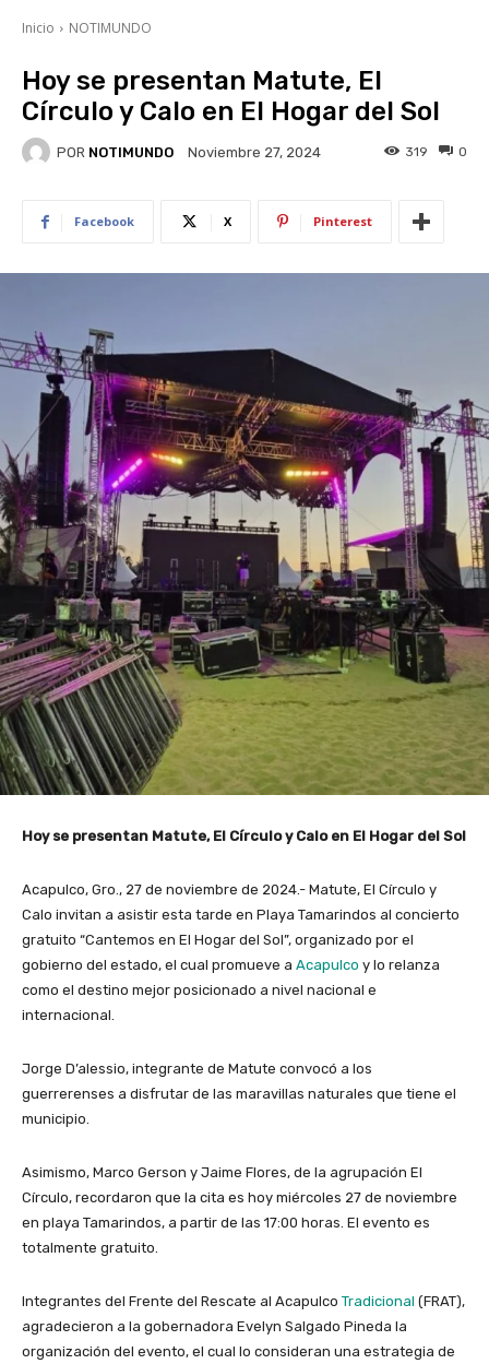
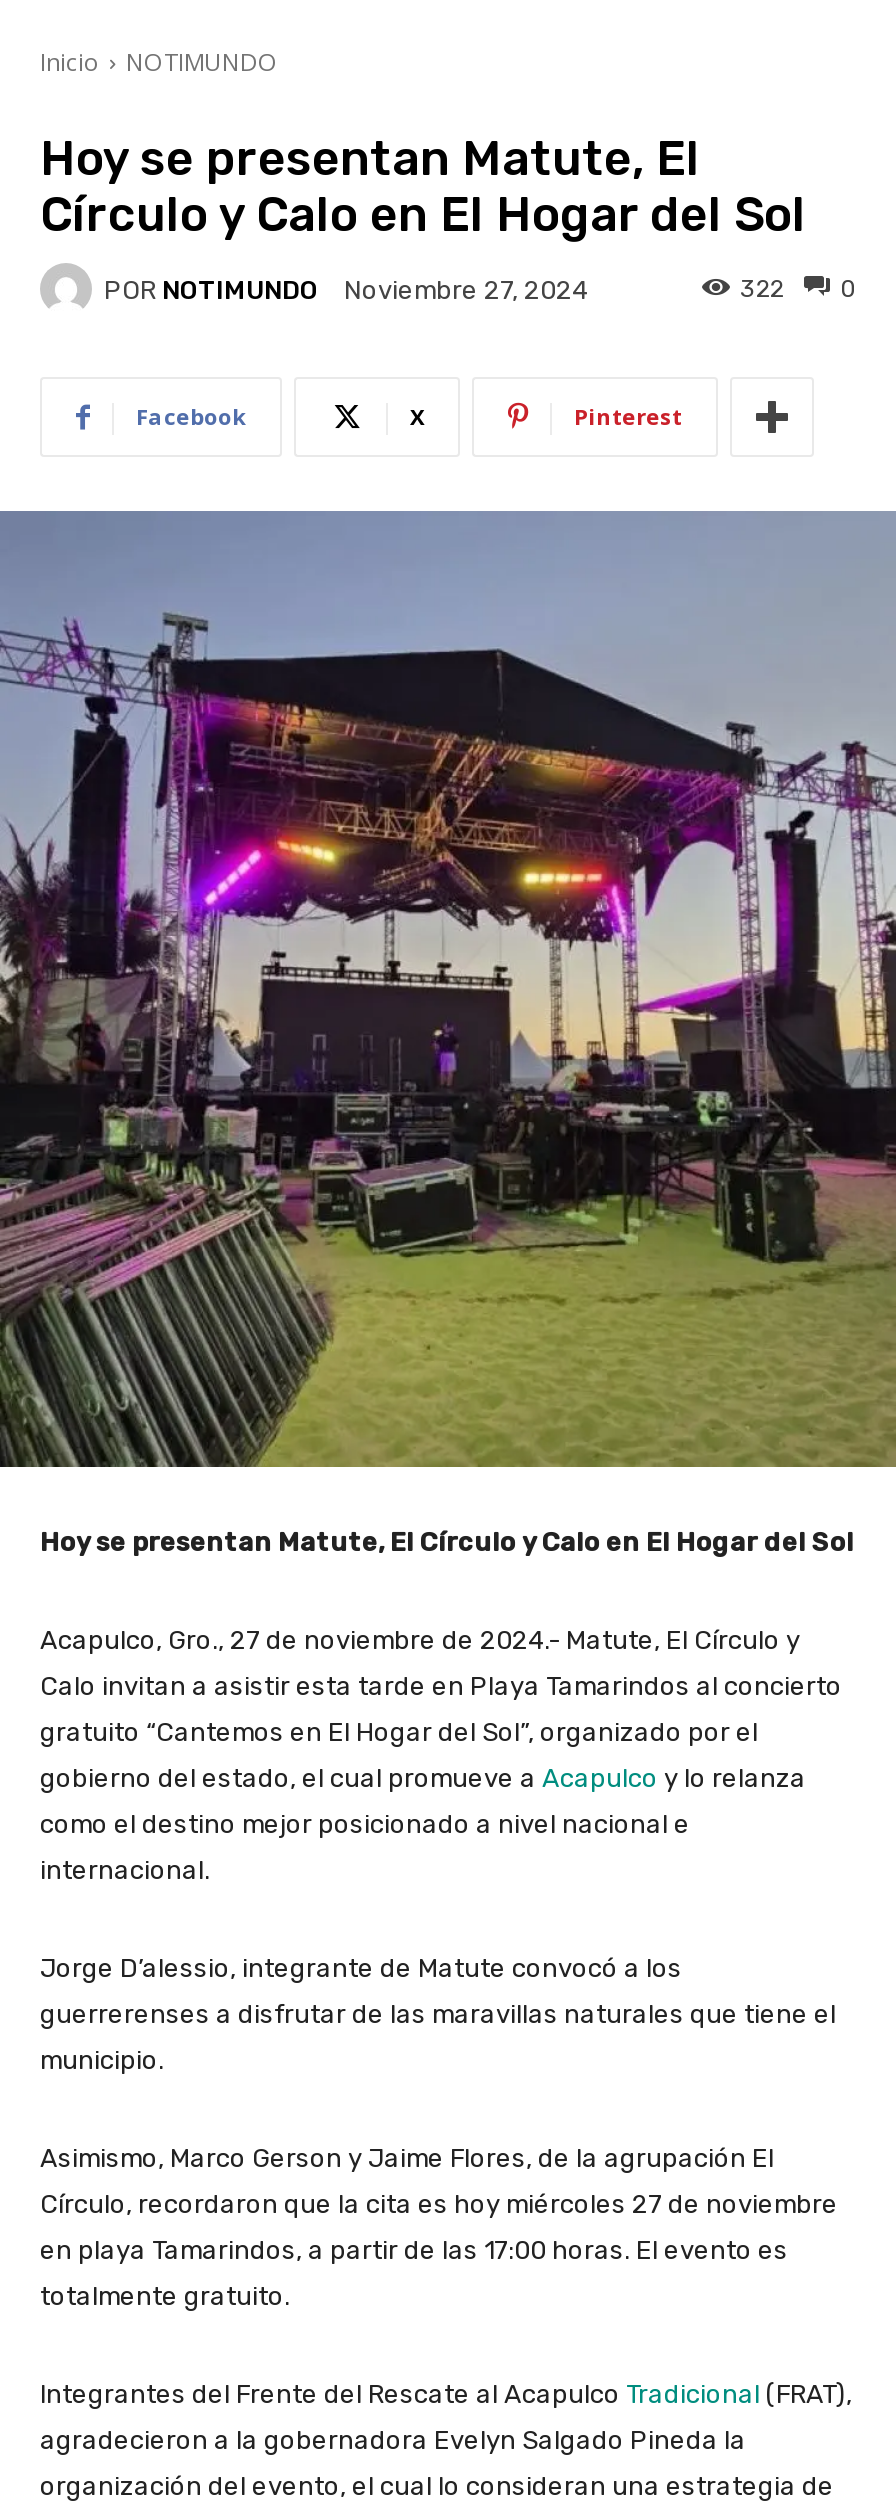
- 319 0
+ 322 0
